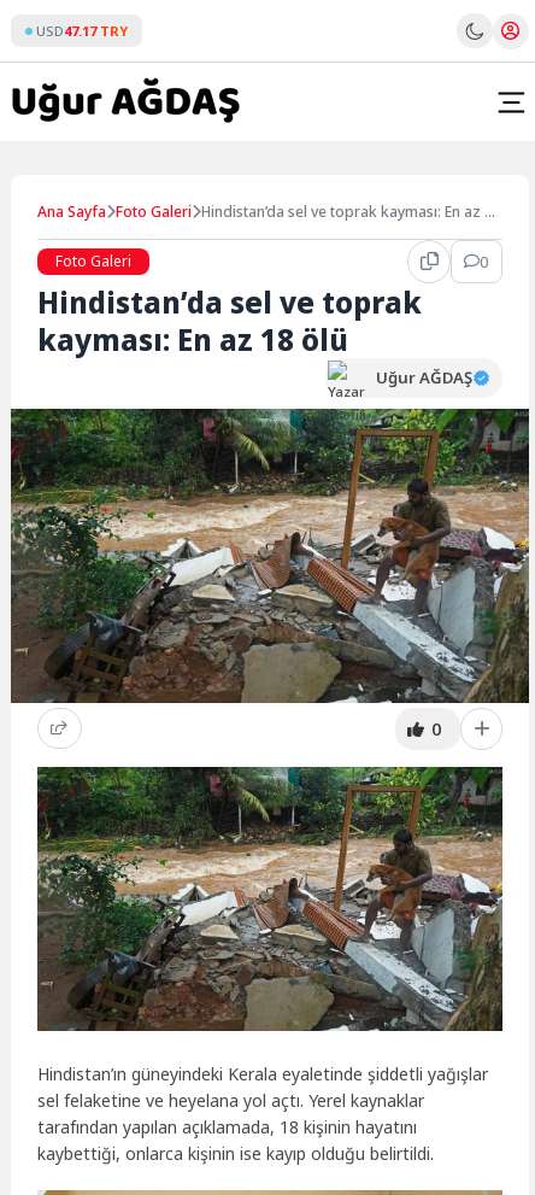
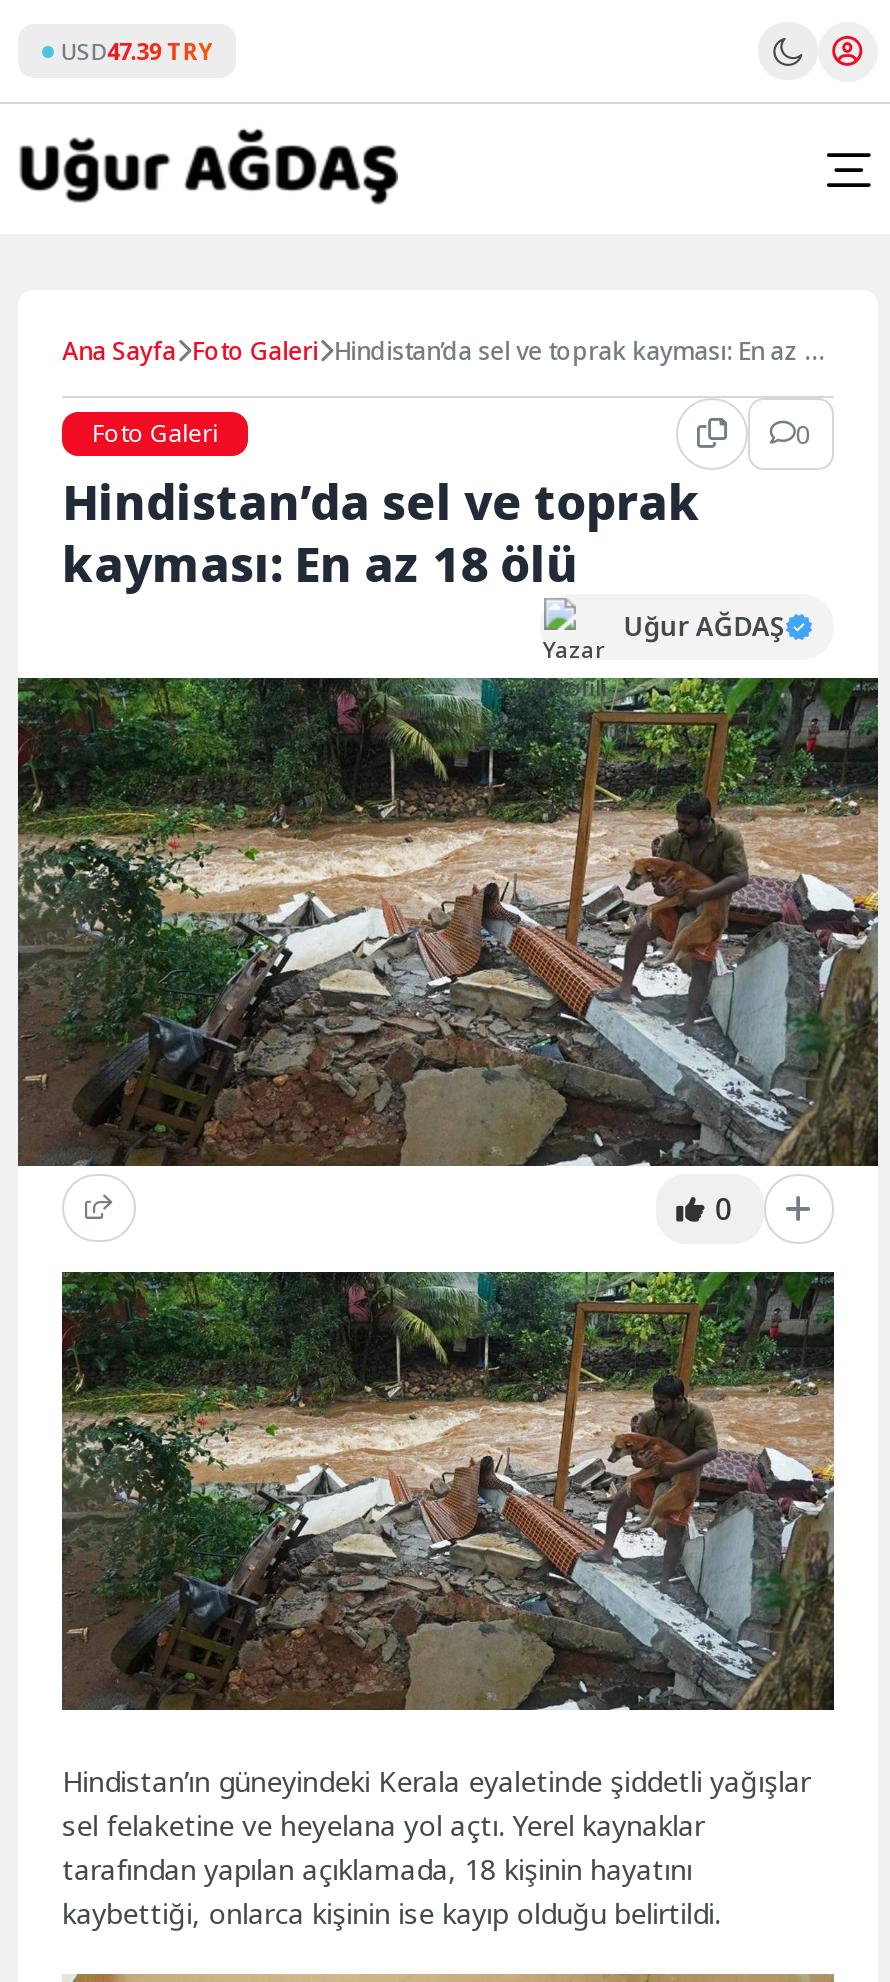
- USD47.17 TRY
+ USD47.39 TRY
